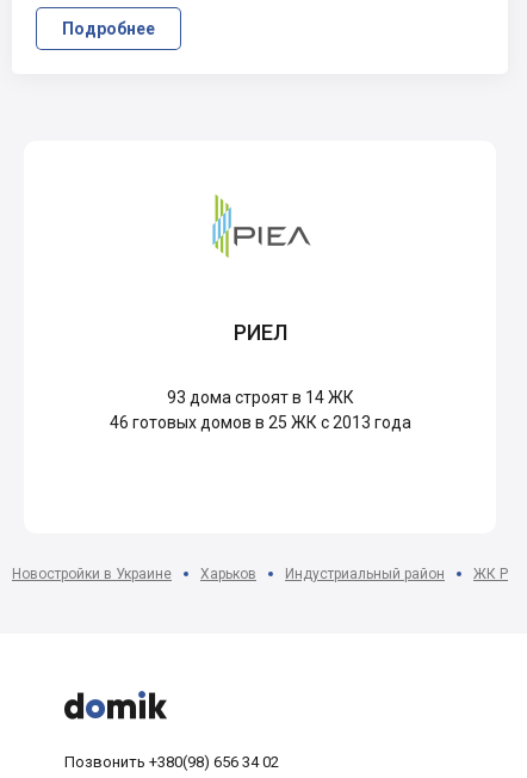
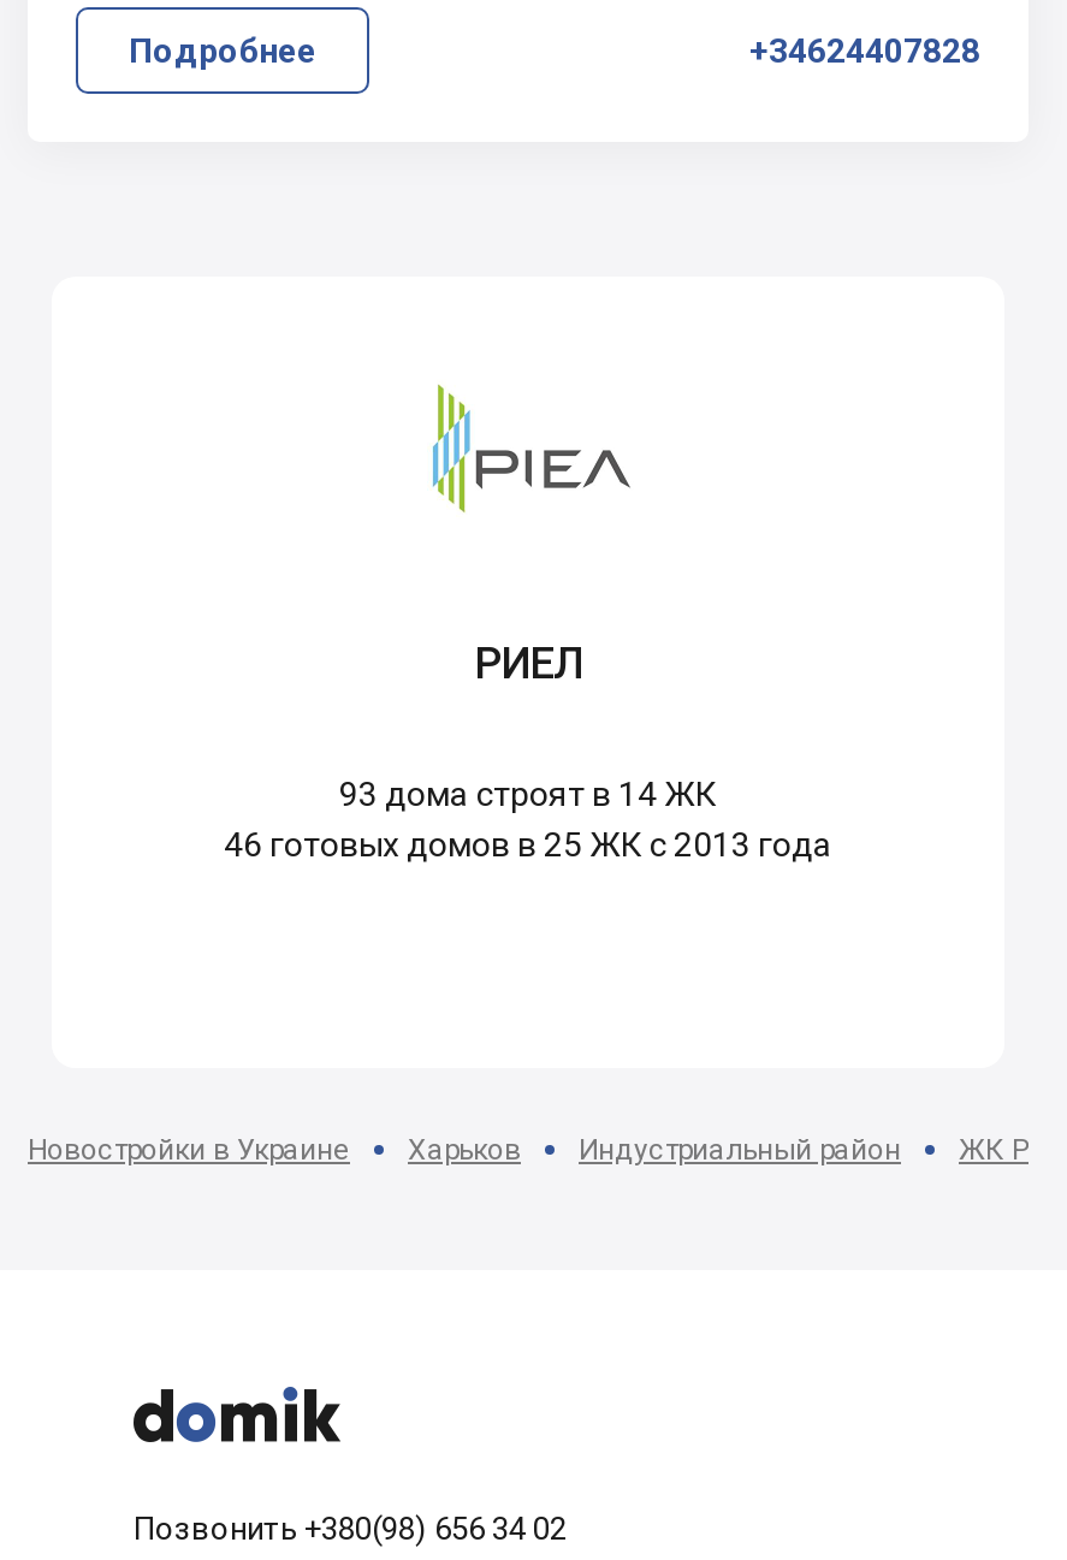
+ +34624407828
